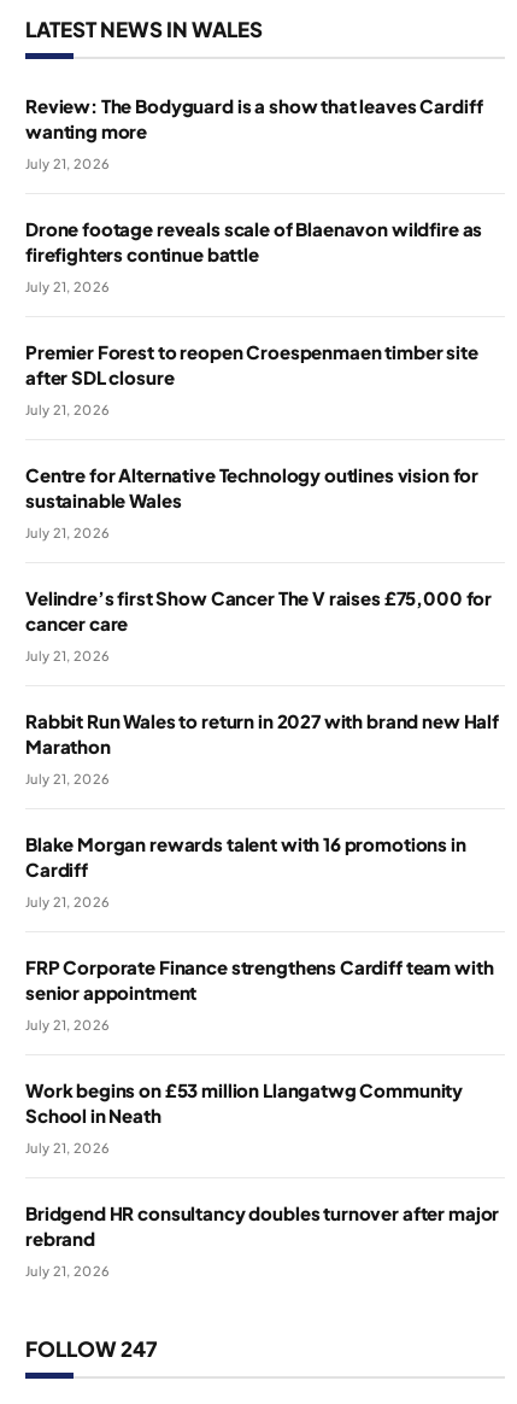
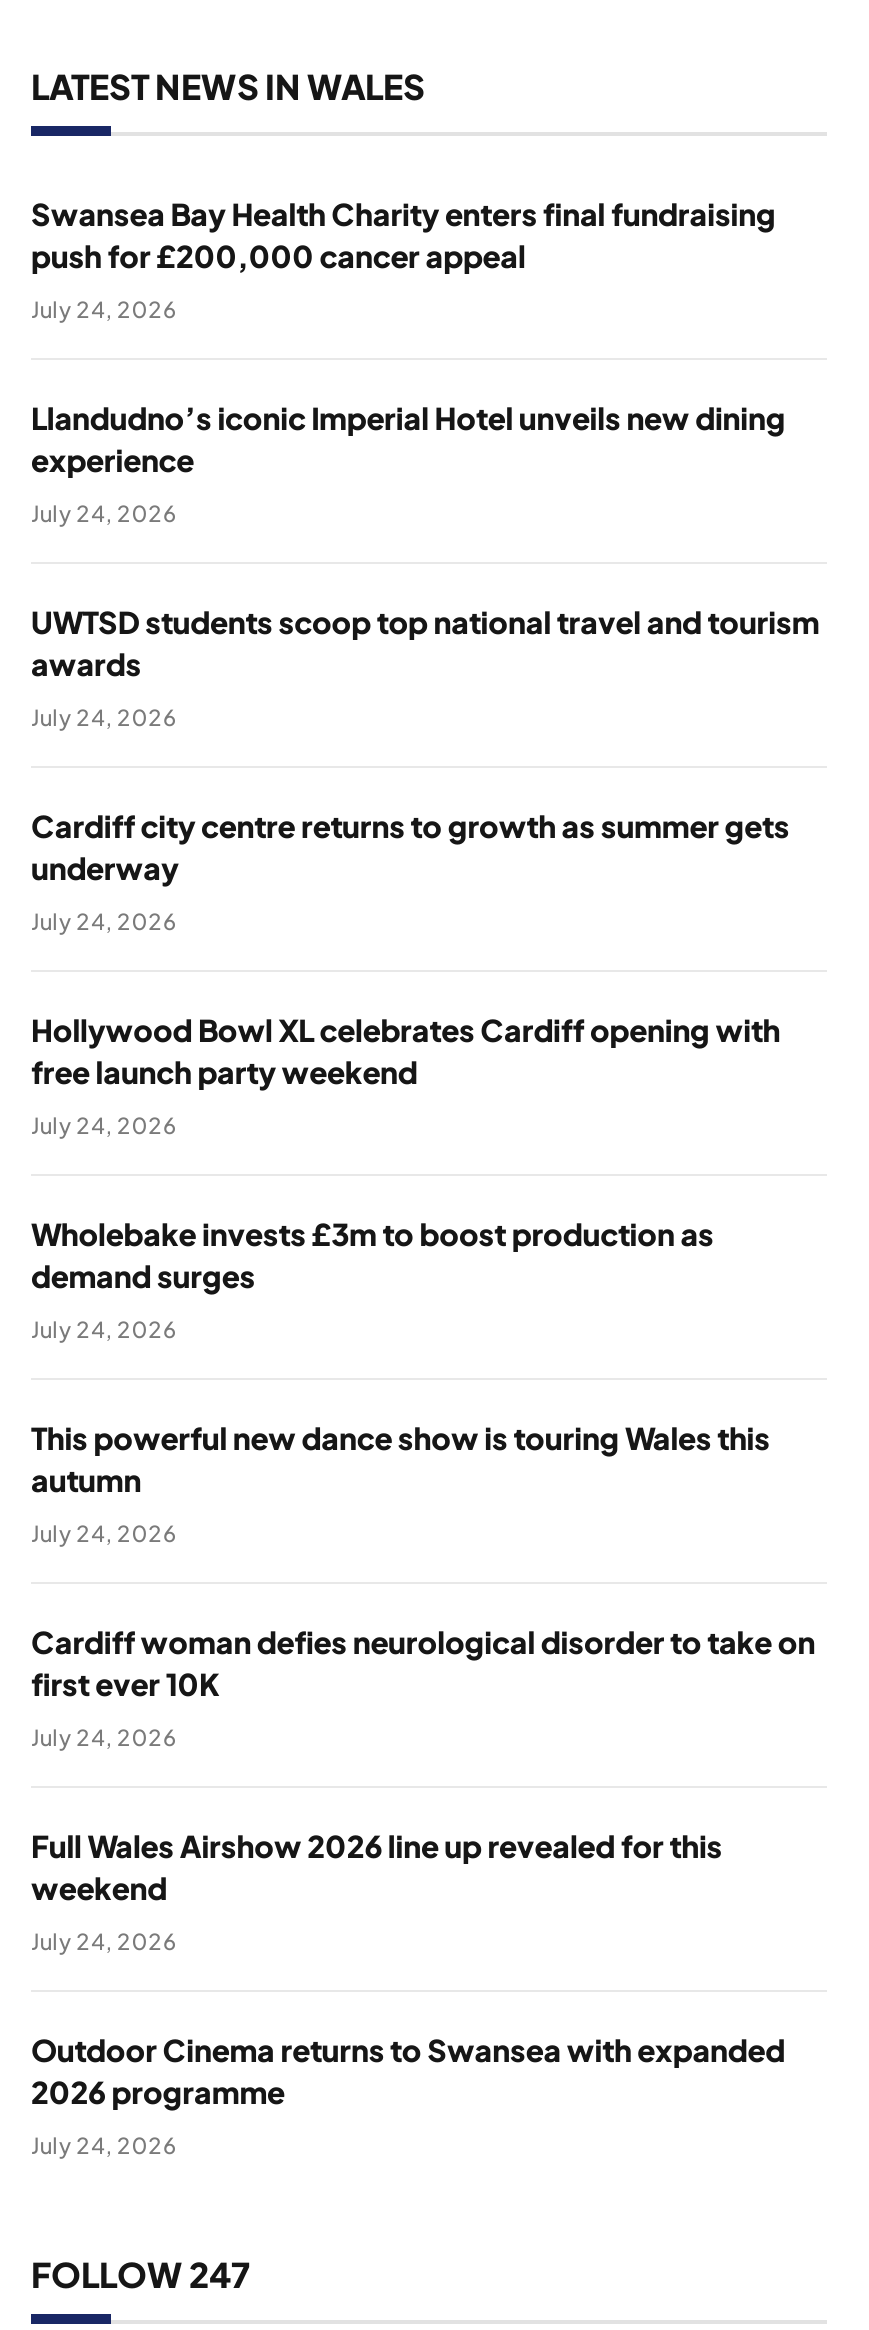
- Review: The Bodyguard is a show that leaves Cardiff
- wanting more
+ Swansea Bay Health Charity enters final fundraising
+ push for £200,000 cancer appeal

- July 21, 2026
+ July 24, 2026

- Drone footage reveals scale of Blaenavon wildfire as
- firefighters continue battle
+ Llandudno’s iconic Imperial Hotel unveils new dining
+ experience

- July 21, 2026
+ July 24, 2026

- Premier Forest to reopen Croespenmaen timber site
- after SDL closure
+ UWTSD students scoop top national travel and tourism
+ awards

- July 21, 2026
+ July 24, 2026

- Centre for Alternative Technology outlines vision for
- sustainable Wales
+ Cardiff city centre returns to growth as summer gets
+ underway

- July 21, 2026
+ July 24, 2026

- Velindre’s first Show Cancer The V raises £75,000 for
- cancer care
+ Hollywood Bowl XL celebrates Cardiff opening with
+ free launch party weekend

- July 21, 2026
+ July 24, 2026

- Rabbit Run Wales to return in 2027 with brand new Half
- Marathon
+ Wholebake invests £3m to boost production as
+ demand surges

- July 21, 2026
+ July 24, 2026

- Blake Morgan rewards talent with 16 promotions in
- Cardiff
+ This powerful new dance show is touring Wales this
+ autumn

- July 21, 2026
+ July 24, 2026

- FRP Corporate Finance strengthens Cardiff team with
- senior appointment
+ Cardiff woman defies neurological disorder to take on
+ first ever 10K

- July 21, 2026
+ July 24, 2026

- Work begins on £53 million Llangatwg Community
- School in Neath
+ Full Wales Airshow 2026 line up revealed for this
+ weekend

- July 21, 2026
+ July 24, 2026

- Bridgend HR consultancy doubles turnover after major
- rebrand
+ Outdoor Cinema returns to Swansea with expanded
+ 2026 programme

- July 21, 2026
+ July 24, 2026
